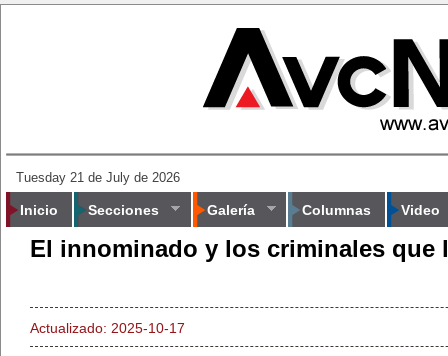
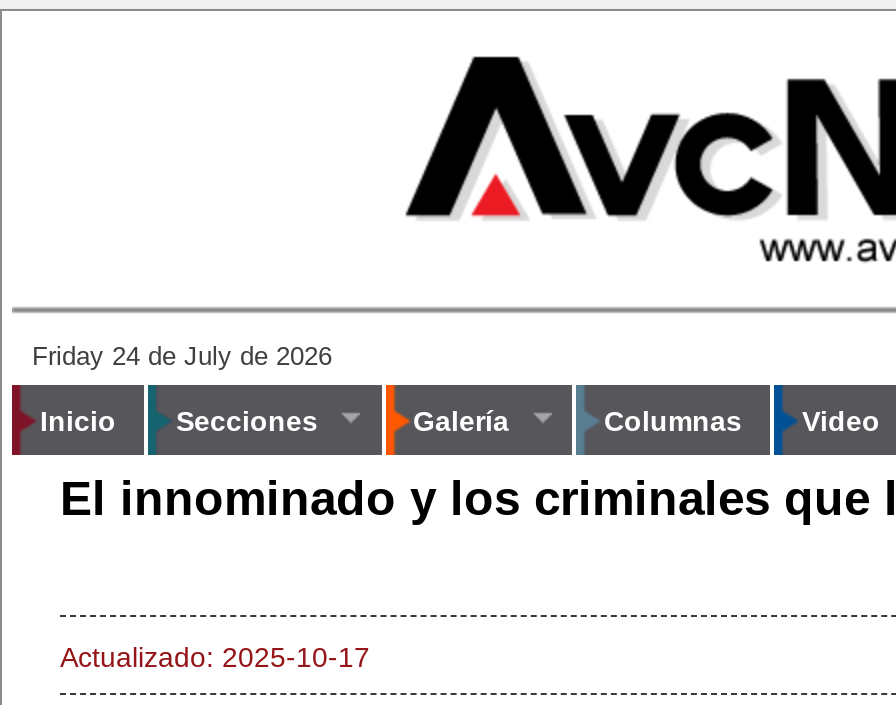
- Tuesday 21 de July de 2026
+ Friday 24 de July de 2026
